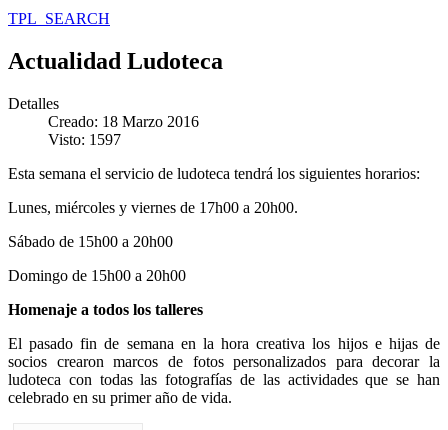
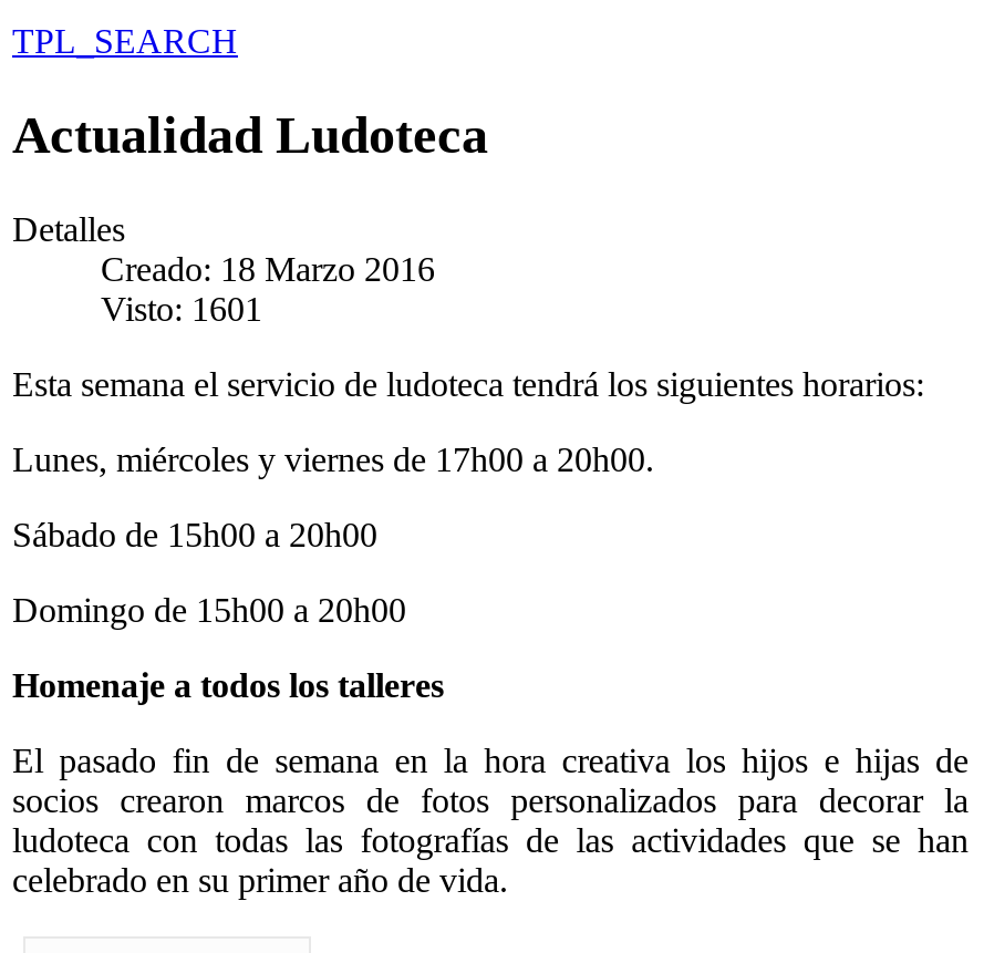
- Visto: 1597
+ Visto: 1601
